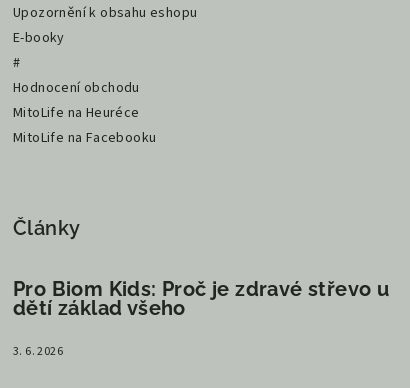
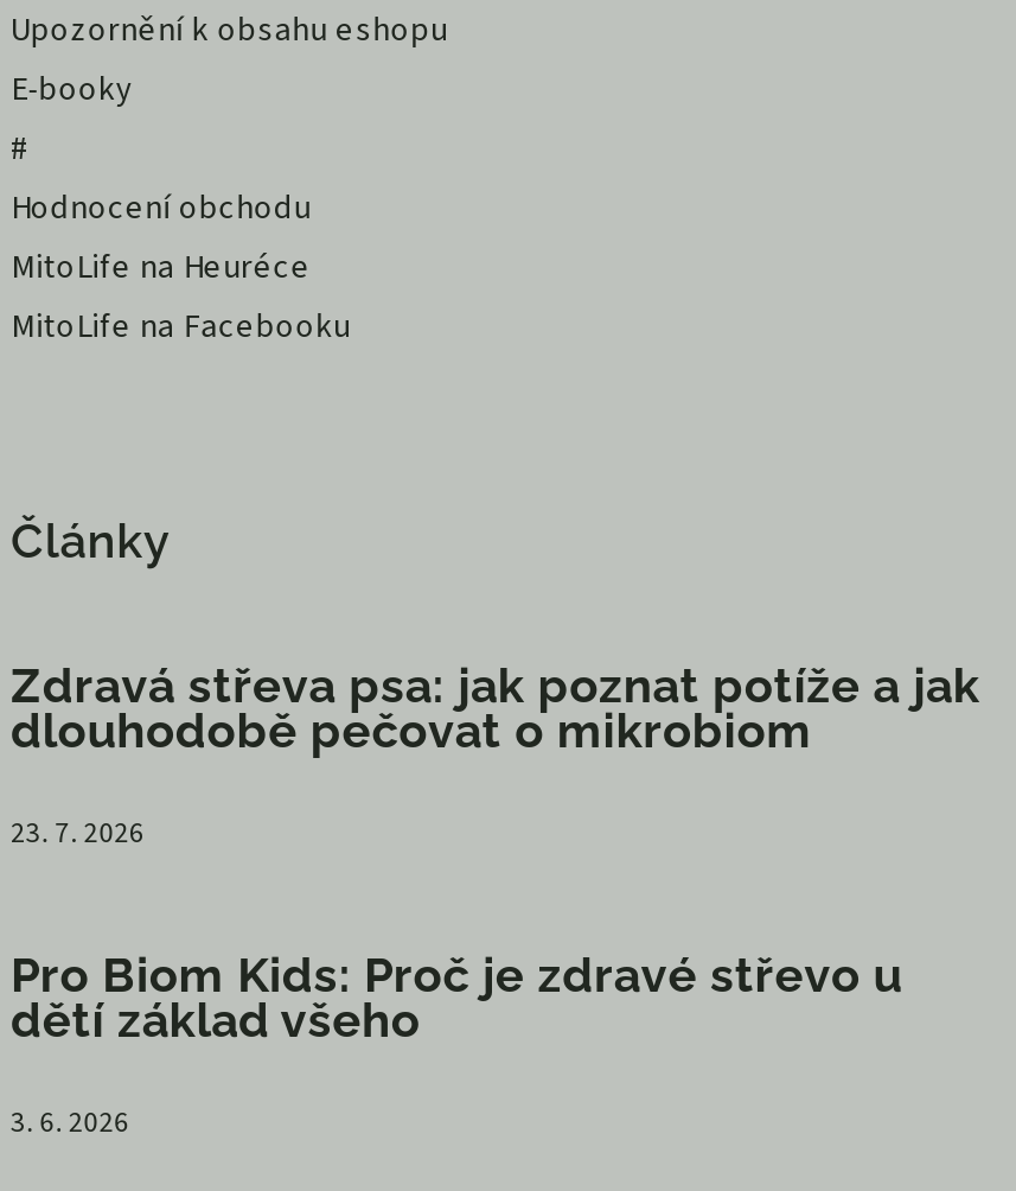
+ Zdravá střeva psa: jak poznat potíže a jak
+ dlouhodobě pečovat o mikrobiom
+ 23. 7. 2026
